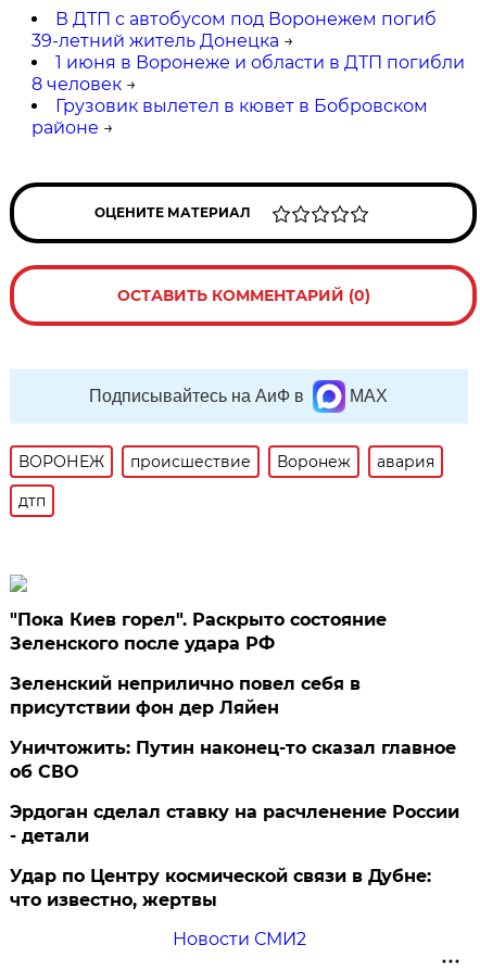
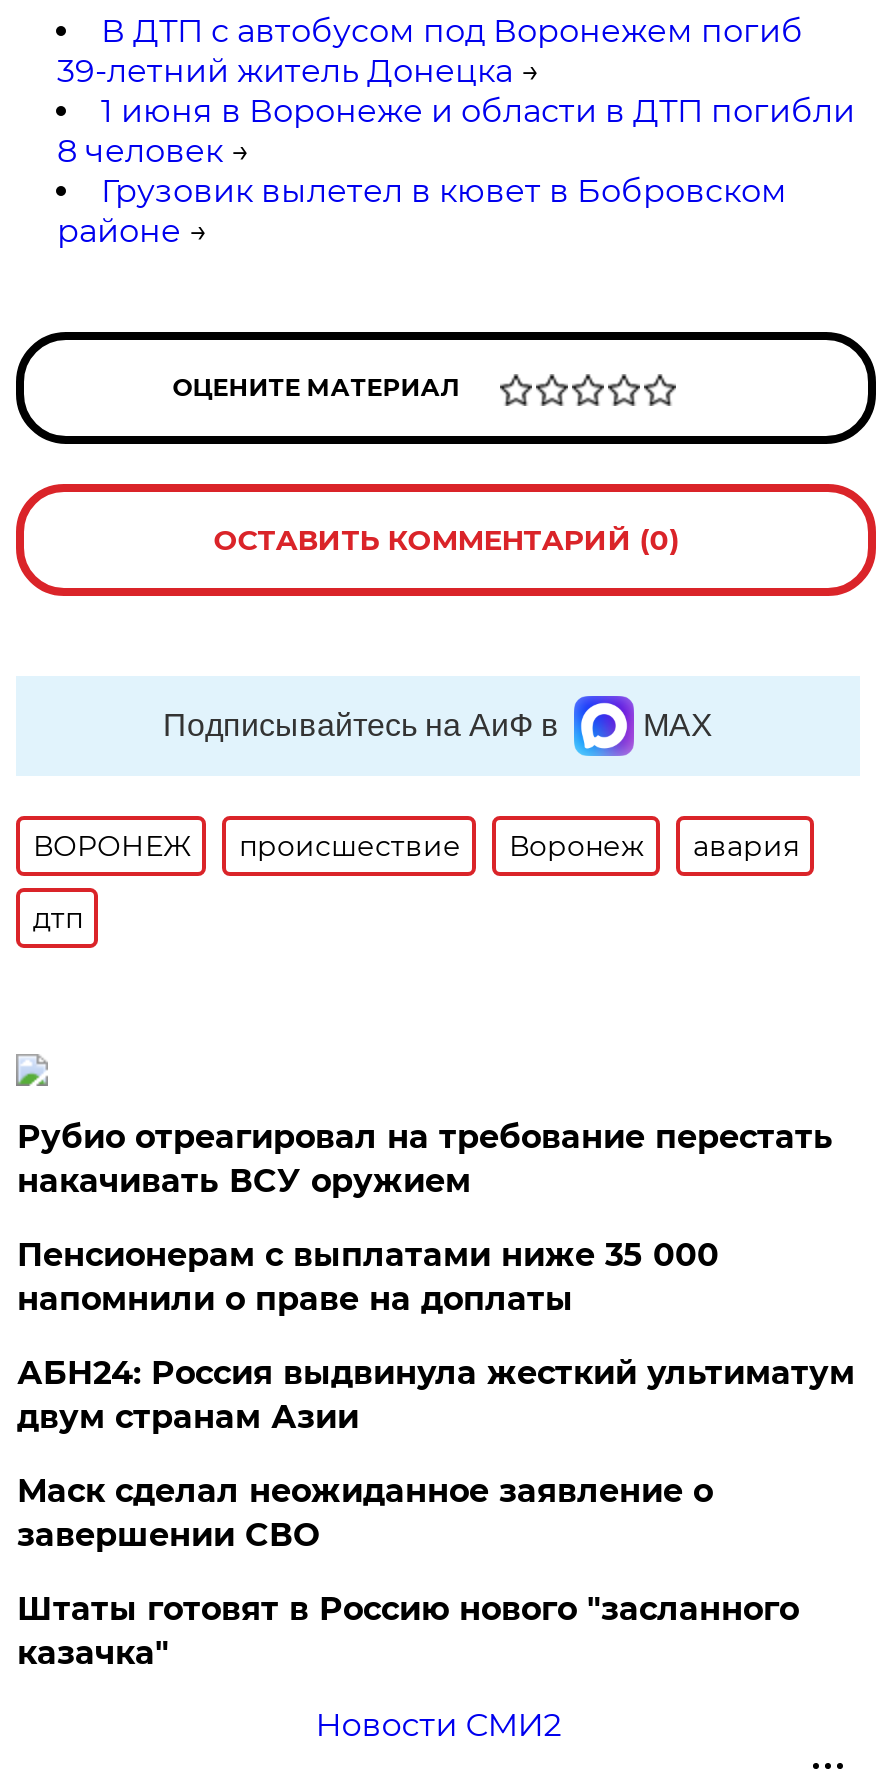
- "Пока Киев горел". Раскрыто состояние
- Зеленского после удара РФ
+ Рубио отреагировал на требование перестать
+ накачивать ВСУ оружием

- Зеленский неприлично повел cебя в
- присутствии фон дер Ляйен
+ Пенсионерам с выплатами ниже 35 000
+ напомнили о праве на доплаты

- Уничтожить: Путин наконец-то сказал главное
- об СВО
+ АБН24: Россия выдвинула жесткий ультиматум
+ двум странам Азии

- Эрдоган сделал ставку на расчленение России
- - детали
+ Маск сделал неожиданное заявление о
+ завершении СВО

- Удар по Центру космической связи в Дубне:
- что известно, жертвы
+ Штаты готовят в Россию нового "засланного
+ казачка"
